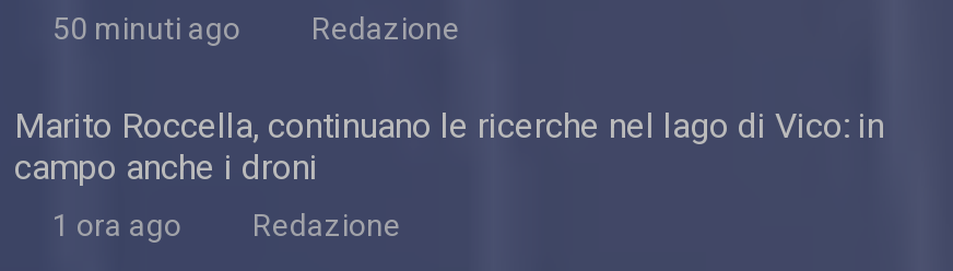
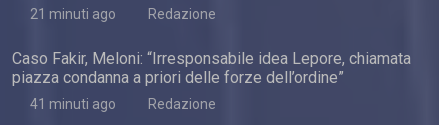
- 50 minuti ago
+ 21 minuti ago

- Marito Roccella, continuano le ricerche nel lago di Vico: in
- campo anche i droni
+ Caso Fakir, Meloni: “Irresponsabile idea Lepore, chiamata
+ piazza condanna a priori delle forze dell’ordine”

- 1 ora ago
+ 41 minuti ago
